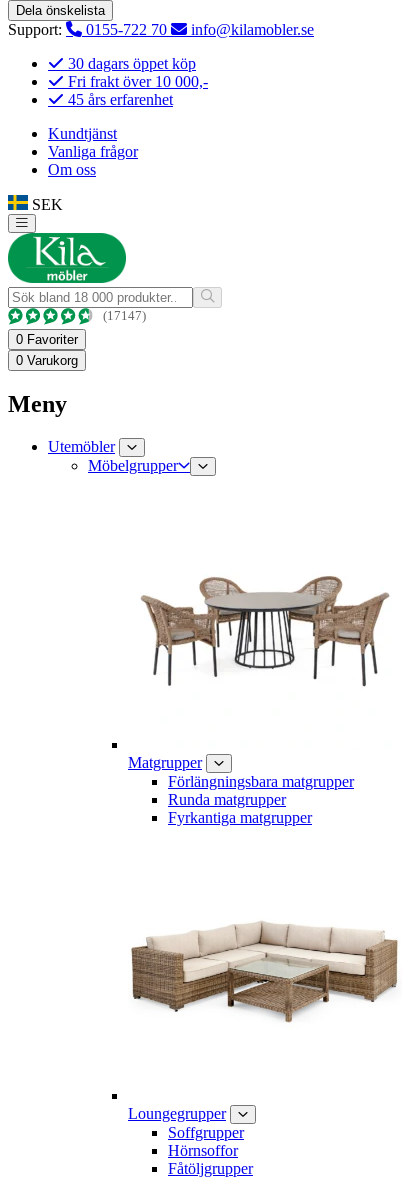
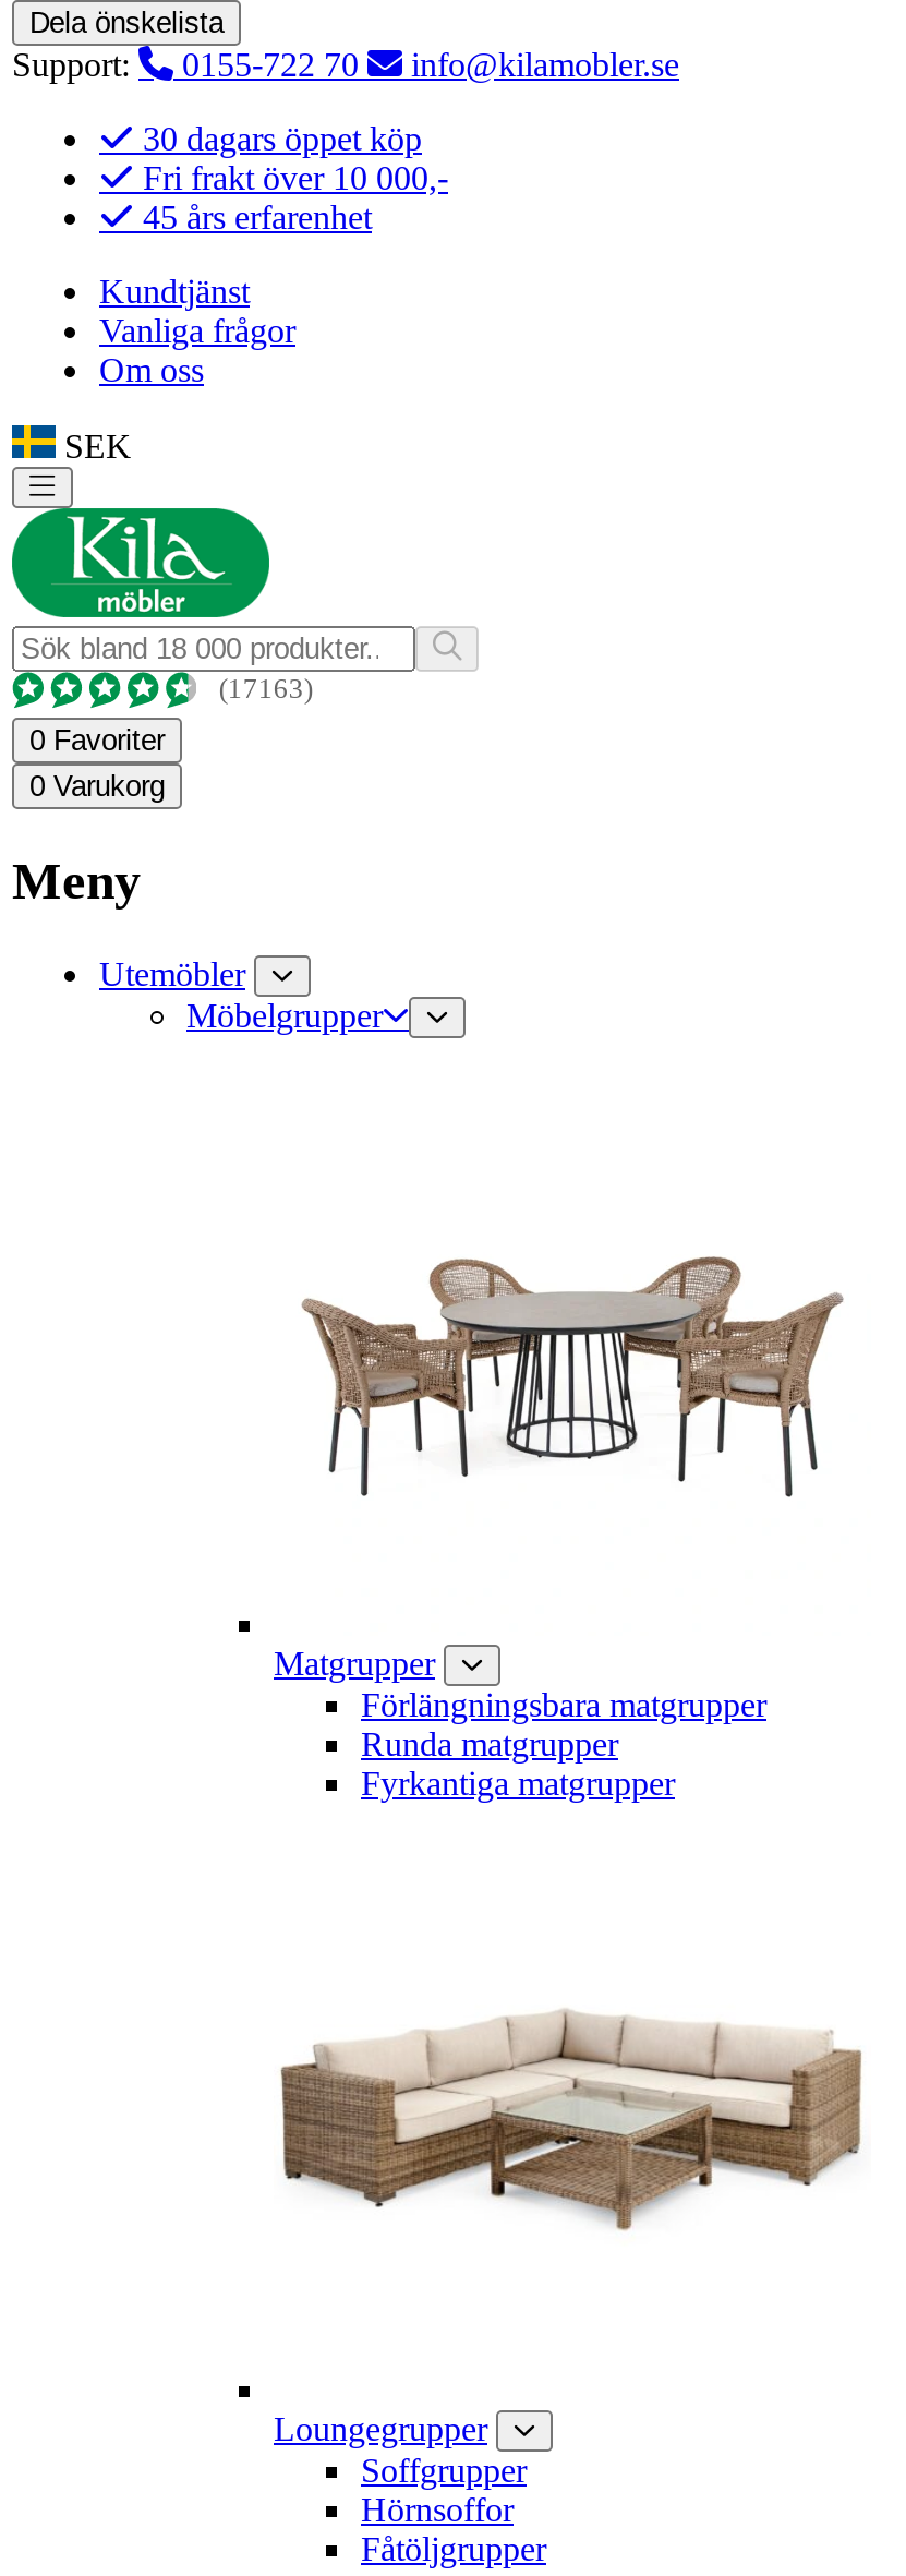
- (17147)
+ (17163)
